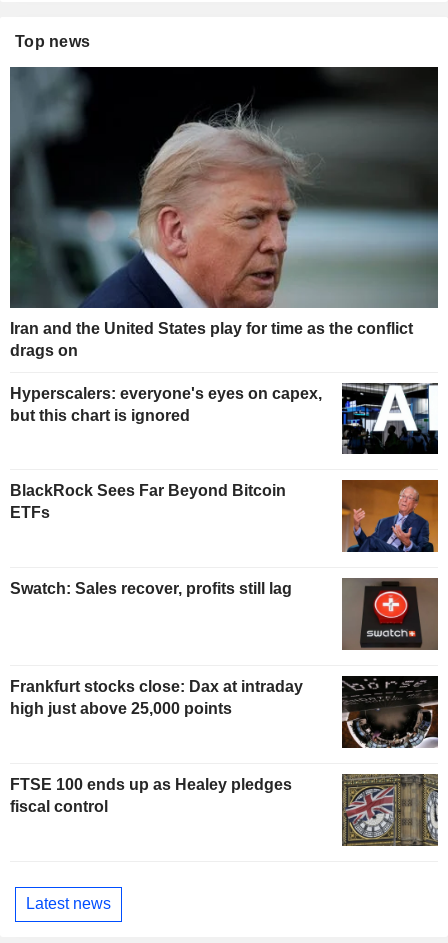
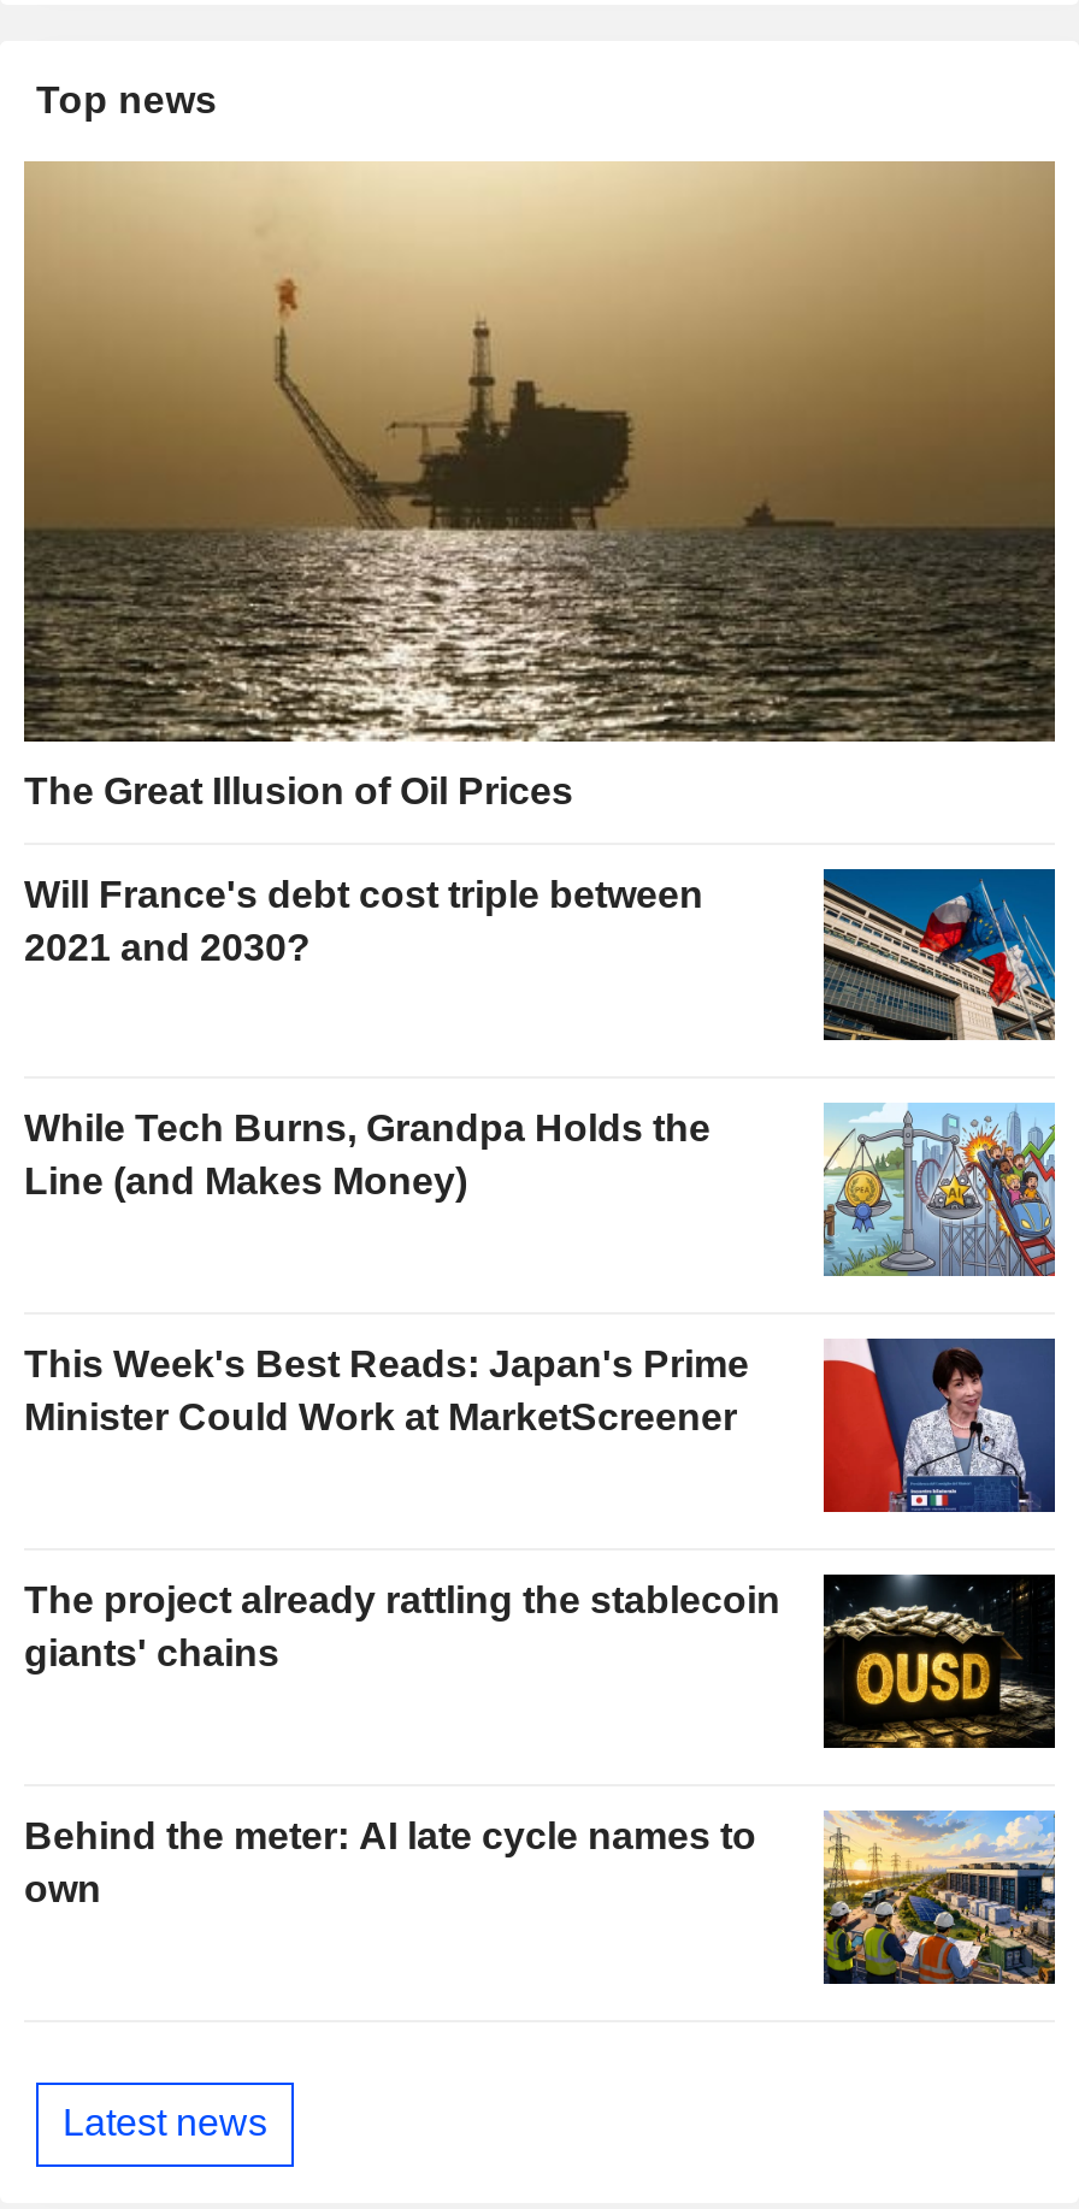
- [image]
- Iran and the United States play for time as the conflict
- drags on
+ [image]
+ The Great Illusion of Oil Prices

- Hyperscalers: everyone's eyes on capex,
- but this chart is ignored
+ Will France's debt cost triple between
+ 2021 and 2030?

- [image]
+ [image]

- BlackRock Sees Far Beyond Bitcoin
- ETFs
+ While Tech Burns, Grandpa Holds the
+ Line (and Makes Money)

- [image]
+ [image]

- Swatch: Sales recover, profits still lag
+ This Week's Best Reads: Japan's Prime
+ Minister Could Work at MarketScreener

- [image]
+ [image]

- [image]
- Frankfurt stocks close: Dax at intraday
- high just above 25,000 points
+ [image]
+ The project already rattling the stablecoin
+ giants' chains

- FTSE 100 ends up as Healey pledges
- fiscal control
+ Behind the meter: AI late cycle names to
+ own

- [image]
+ [image]
